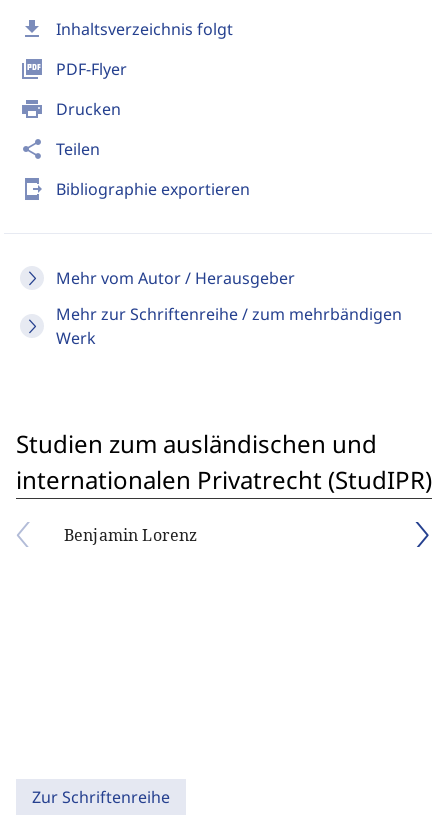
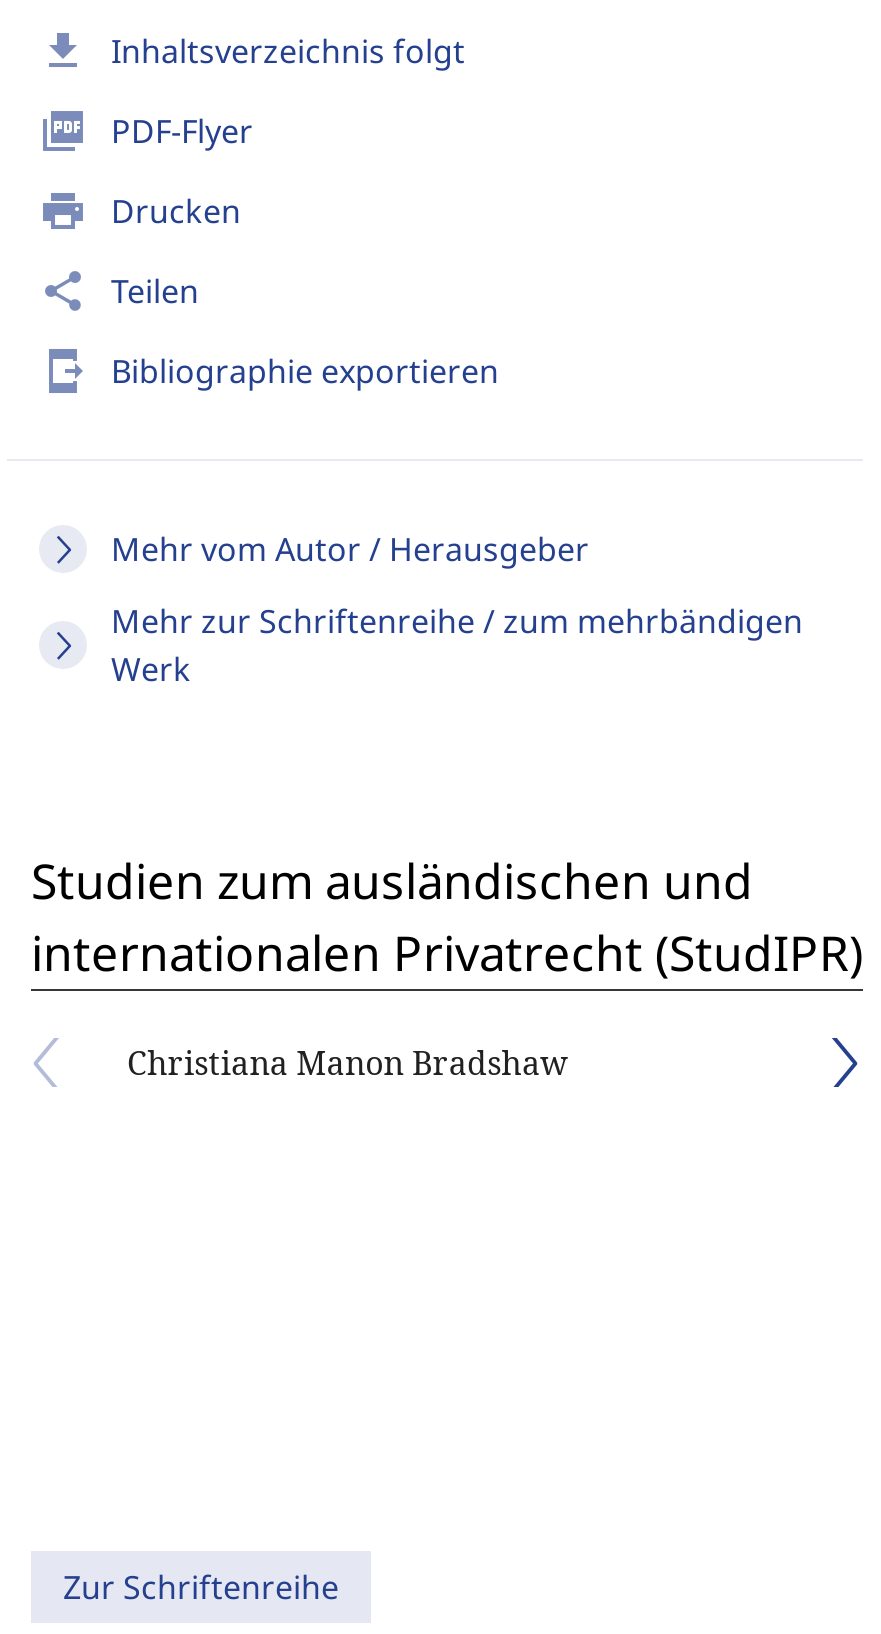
- Benjamin Lorenz
+ Christiana Manon Bradshaw
